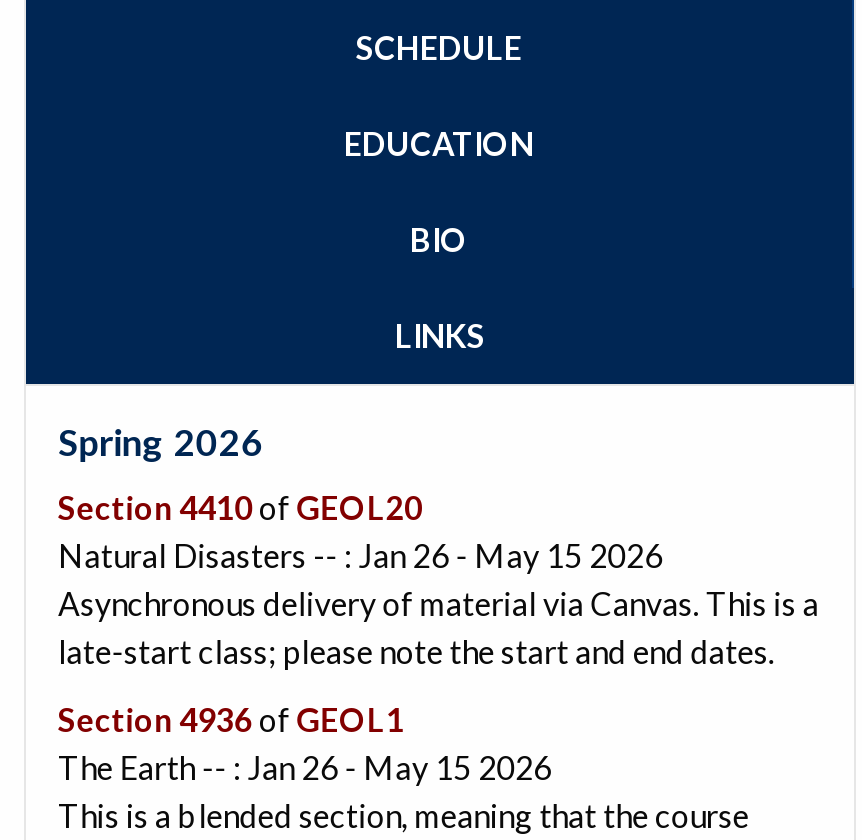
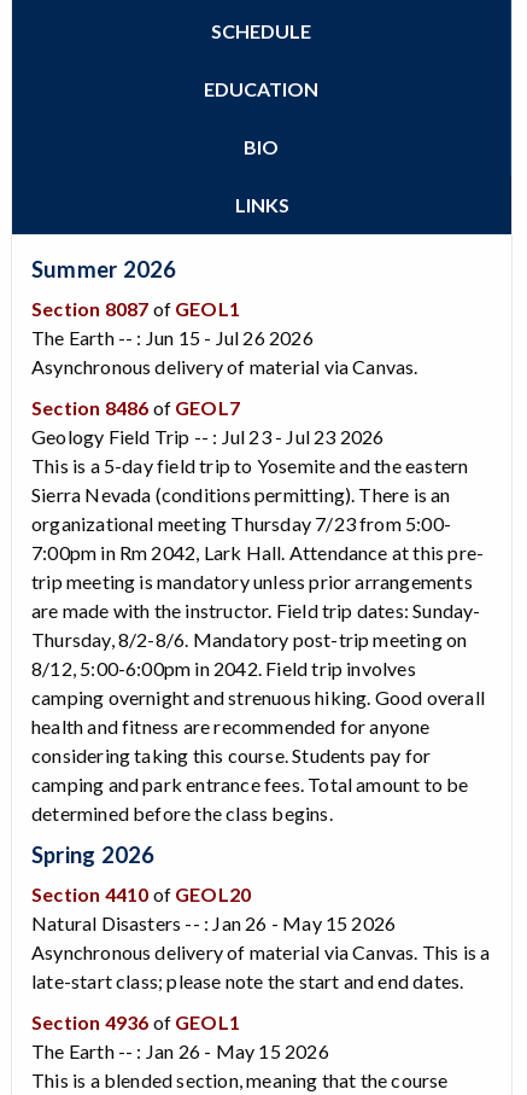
+ Summer 2026
+ Section 8087 of GEOL1
+ The Earth -- : Jun 15 - Jul 26 2026
+ Asynchronous delivery of material via Canvas.
+ Section 8486 of GEOL7
+ Geology Field Trip -- : Jul 23 - Jul 23 2026
+ This is a 5-day field trip to Yosemite and the eastern
+ Sierra Nevada (conditions permitting). There is an
+ organizational meeting Thursday 7/23 from 5:00-
+ 7:00pm in Rm 2042, Lark Hall. Attendance at this pre-
+ trip meeting is mandatory unless prior arrangements
+ are made with the instructor. Field trip dates: Sunday-
+ Thursday, 8/2-8/6. Mandatory post-trip meeting on
+ 8/12, 5:00-6:00pm in 2042. Field trip involves
+ camping overnight and strenuous hiking. Good overall
+ health and fitness are recommended for anyone
+ considering taking this course. Students pay for
+ camping and park entrance fees. Total amount to be
+ determined before the class begins.
